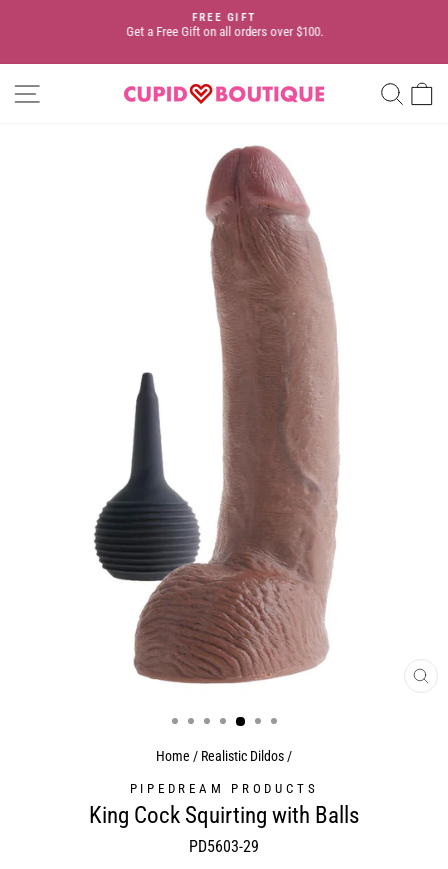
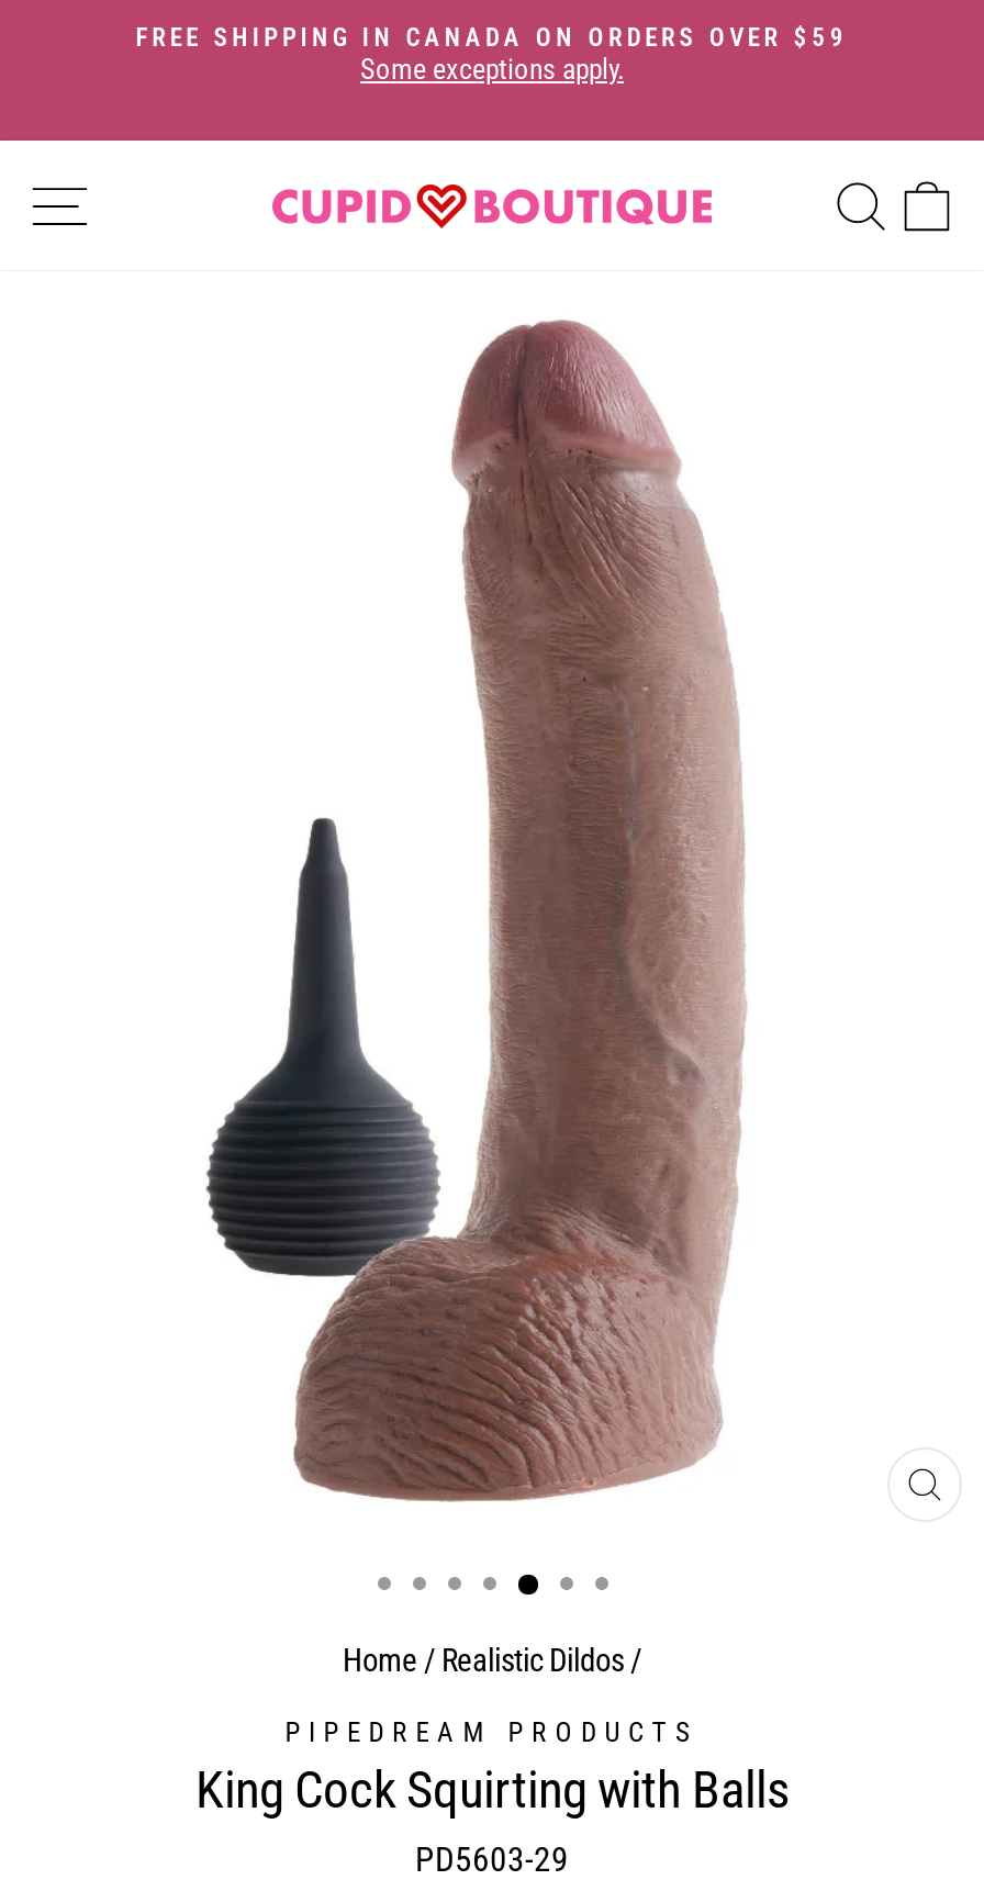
- FREE GIFT
- Get a Free Gift on all orders over $100.
+ FREE SHIPPING IN CANADA ON ORDERS OVER $59
+ Some exceptions apply.
